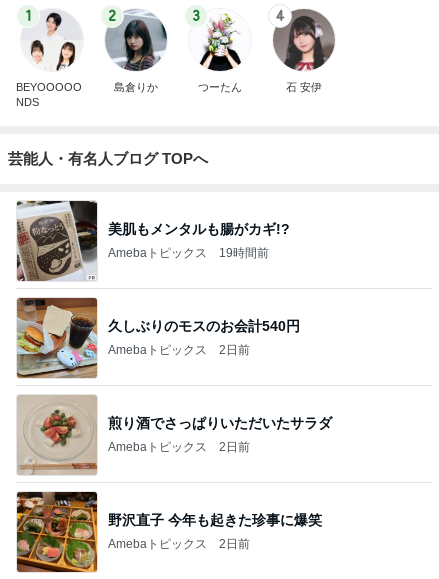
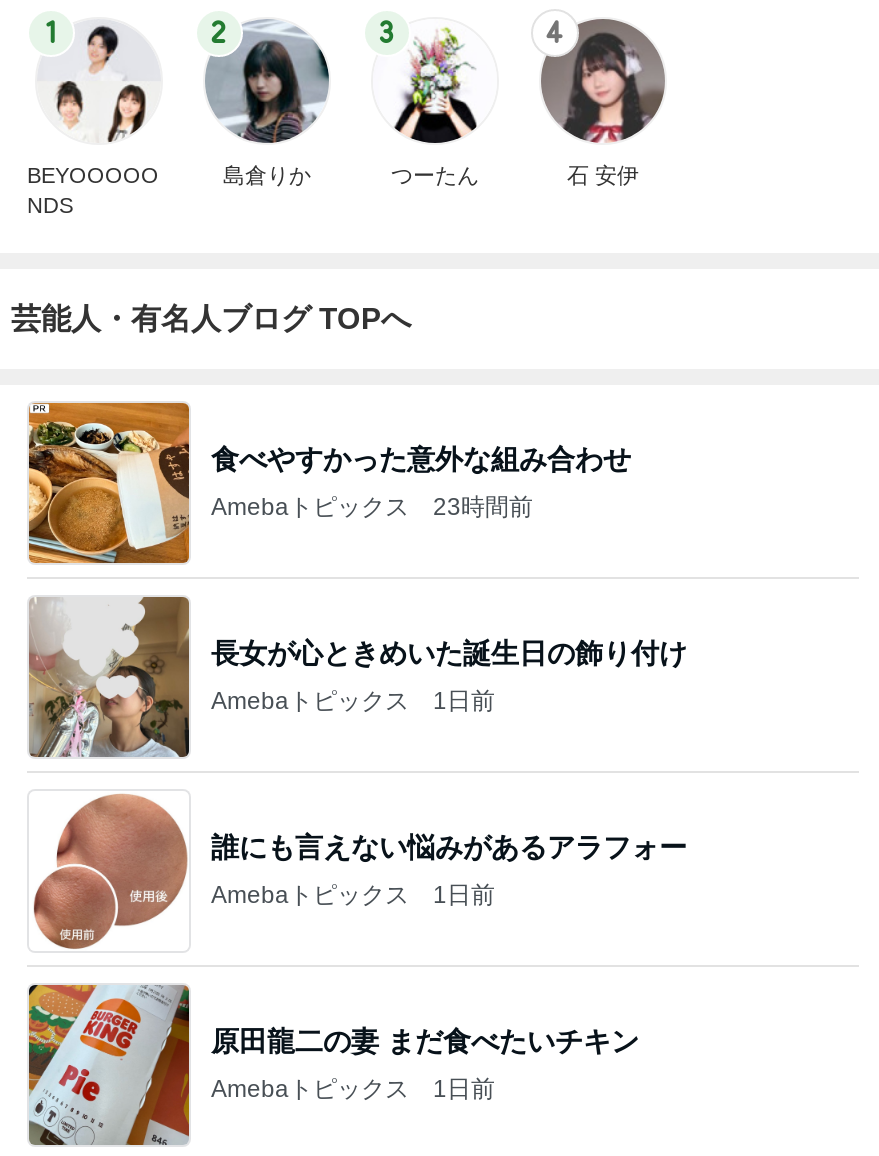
- [image]
- 美肌もメンタルも腸がカギ!?
+ [image]
+ 食べやすかった意外な組み合わせ

- Amebaトピックス 19時間前
+ Amebaトピックス 23時間前

- [image]
- 久しぶりのモスのお会計540円
+ [image]
+ 長女が心ときめいた誕生日の飾り付け

- Amebaトピックス 2日前
+ Amebaトピックス 1日前

- [image]
- 煎り酒でさっぱりいただいたサラダ
+ [image]
+ 誰にも言えない悩みがあるアラフォー

- Amebaトピックス 2日前
+ Amebaトピックス 1日前

- [image]
- 野沢直子 今年も起きた珍事に爆笑
+ [image]
+ 原田龍二の妻 まだ食べたいチキン

- Amebaトピックス 2日前
+ Amebaトピックス 1日前
